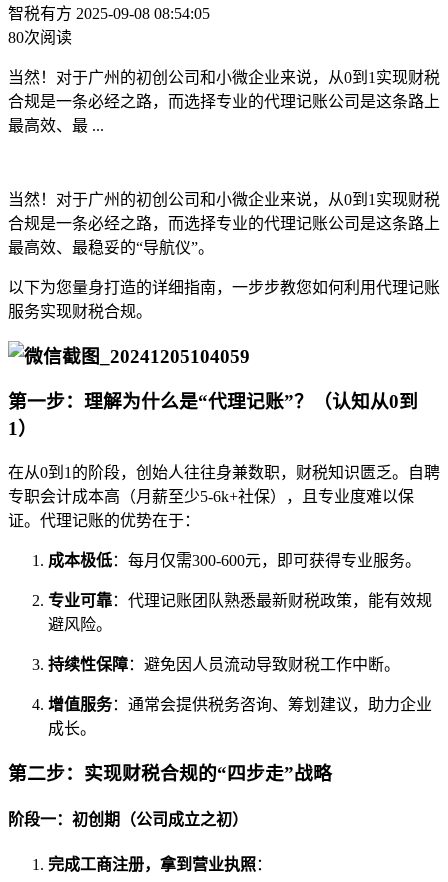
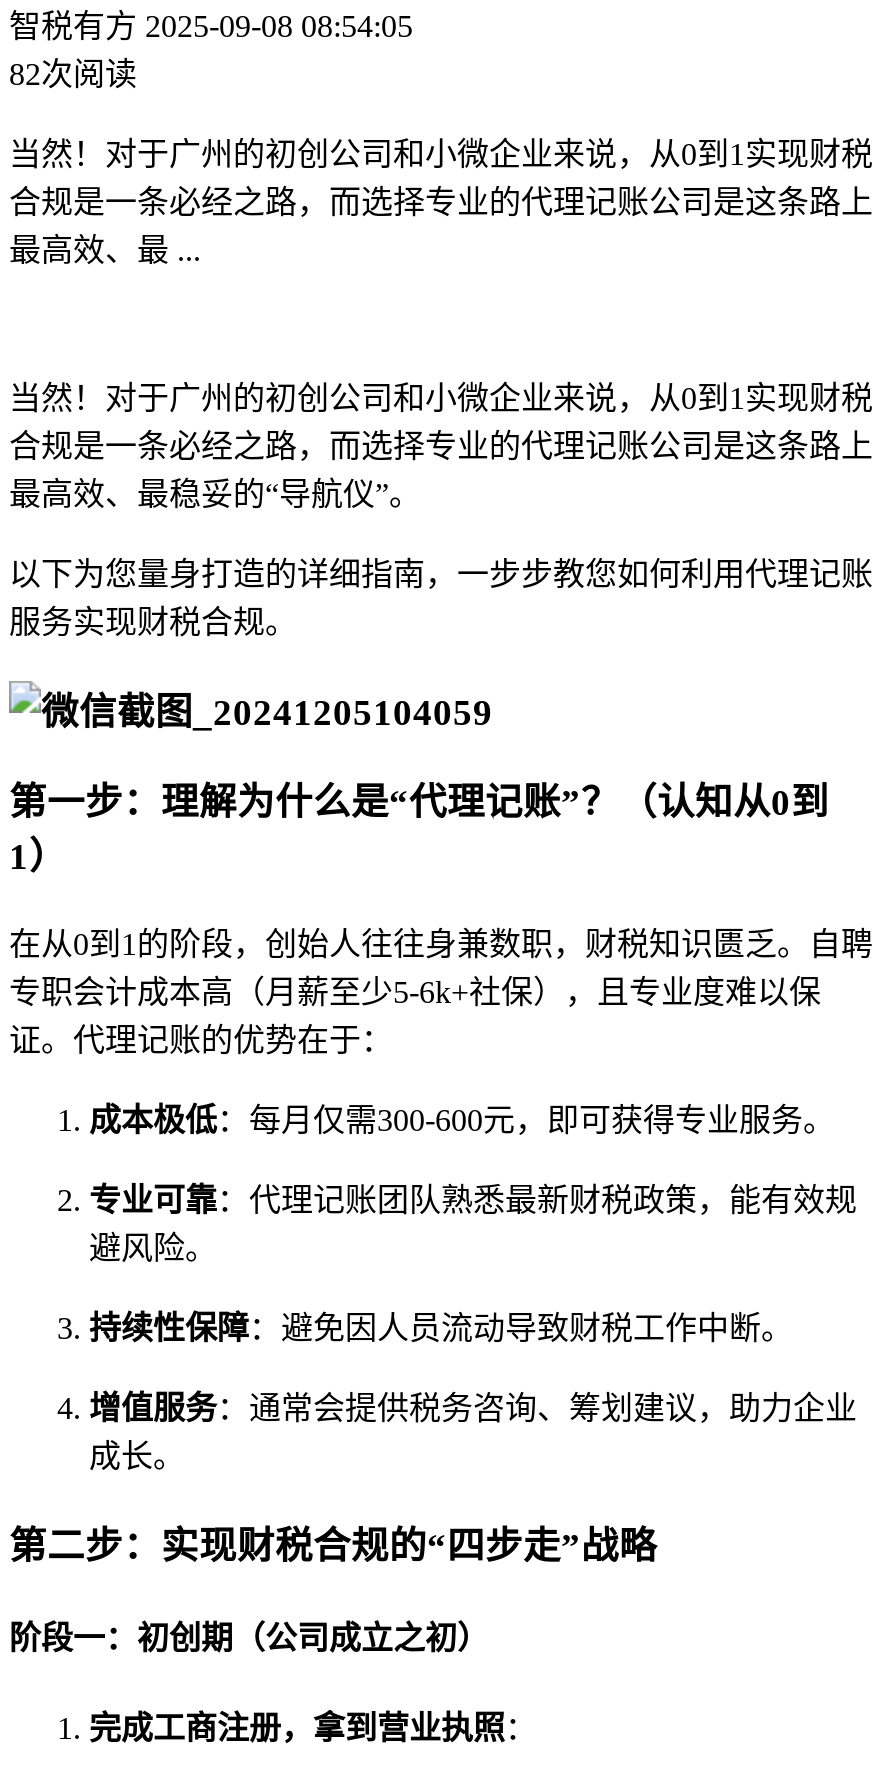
- 80次阅读
+ 82次阅读
